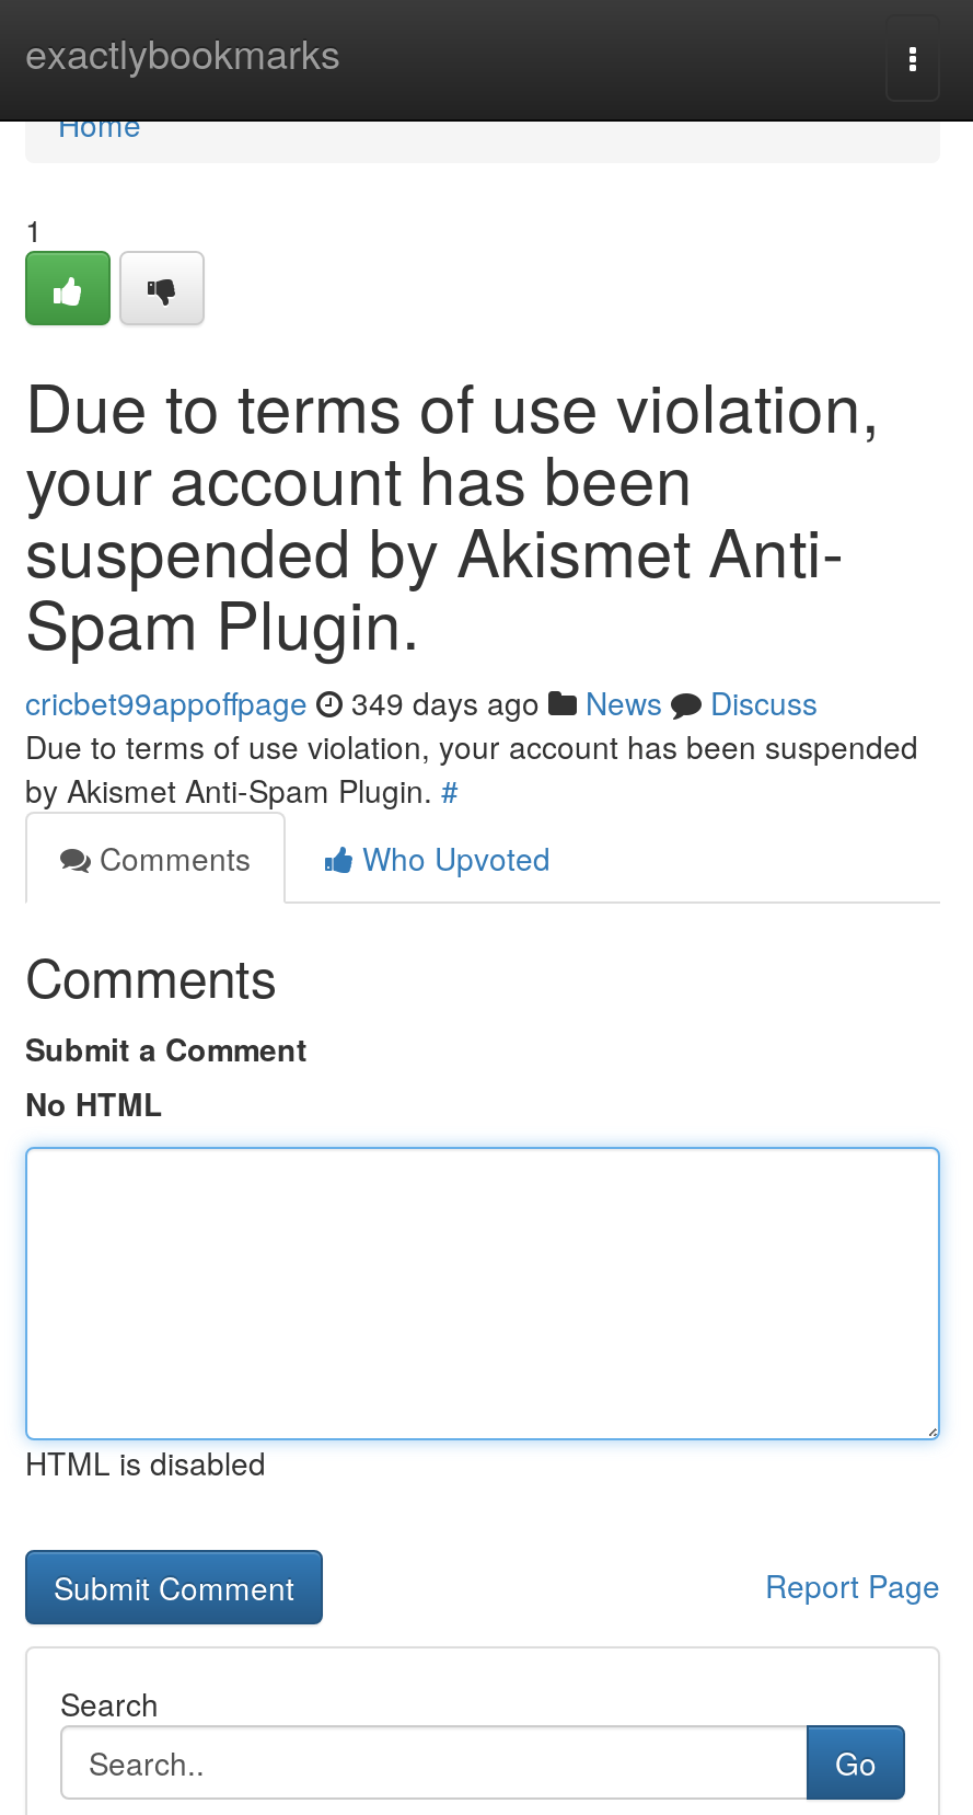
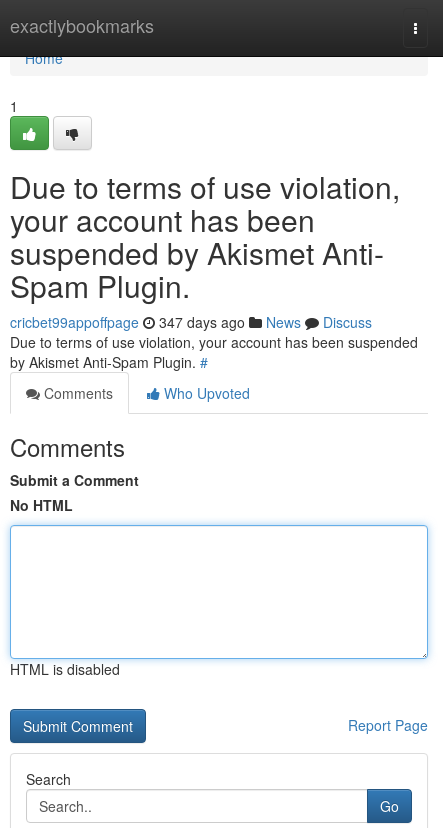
- cricbet99appoffpage 349 days ago News Discuss
+ cricbet99appoffpage 347 days ago News Discuss
